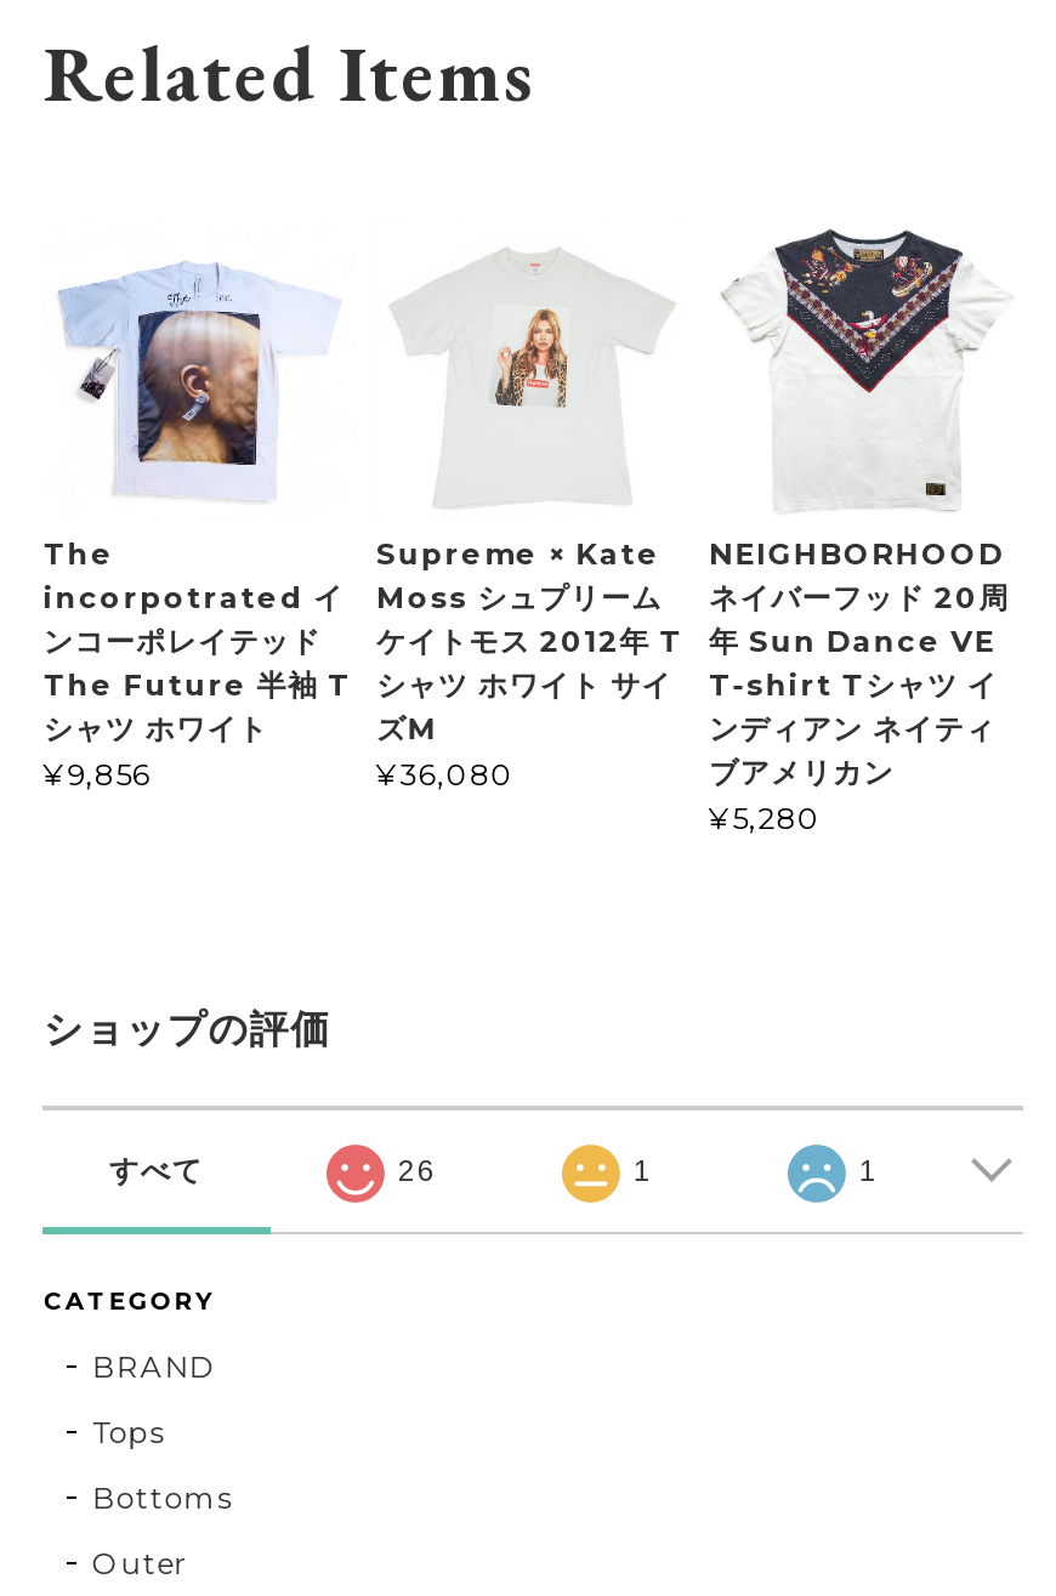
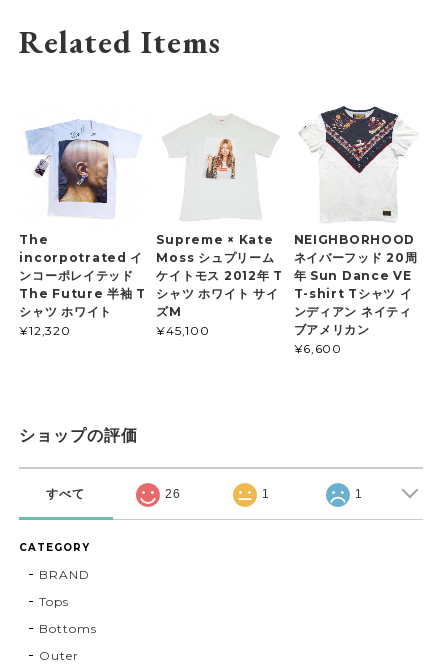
- ¥9,856
+ ¥12,320

- ¥36,080
+ ¥45,100

- ¥5,280
+ ¥6,600
